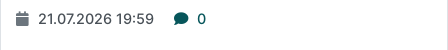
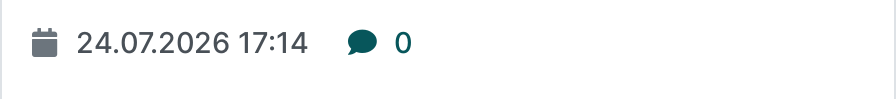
- 21.07.2026 19:59
+ 24.07.2026 17:14
